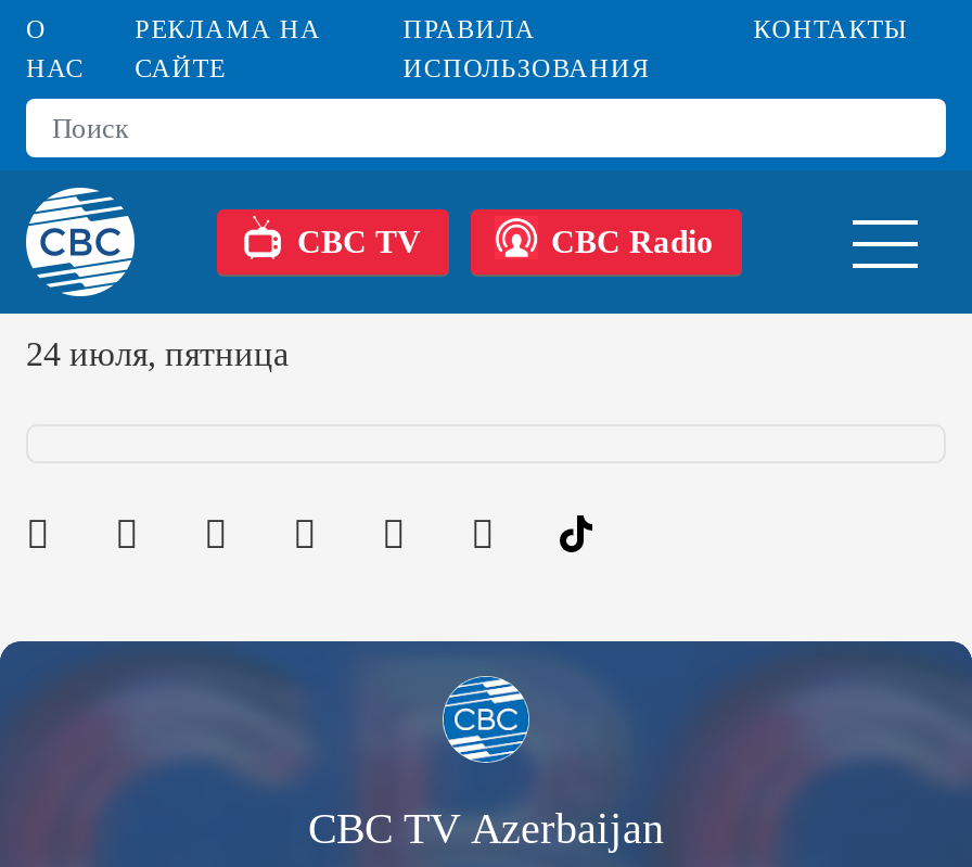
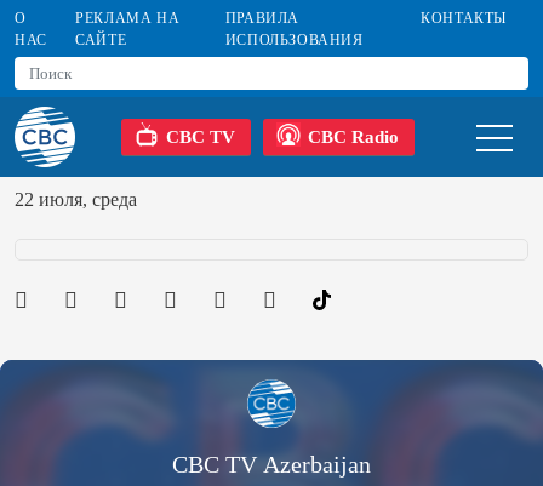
- 24 июля, пятница
+ 22 июля, среда
